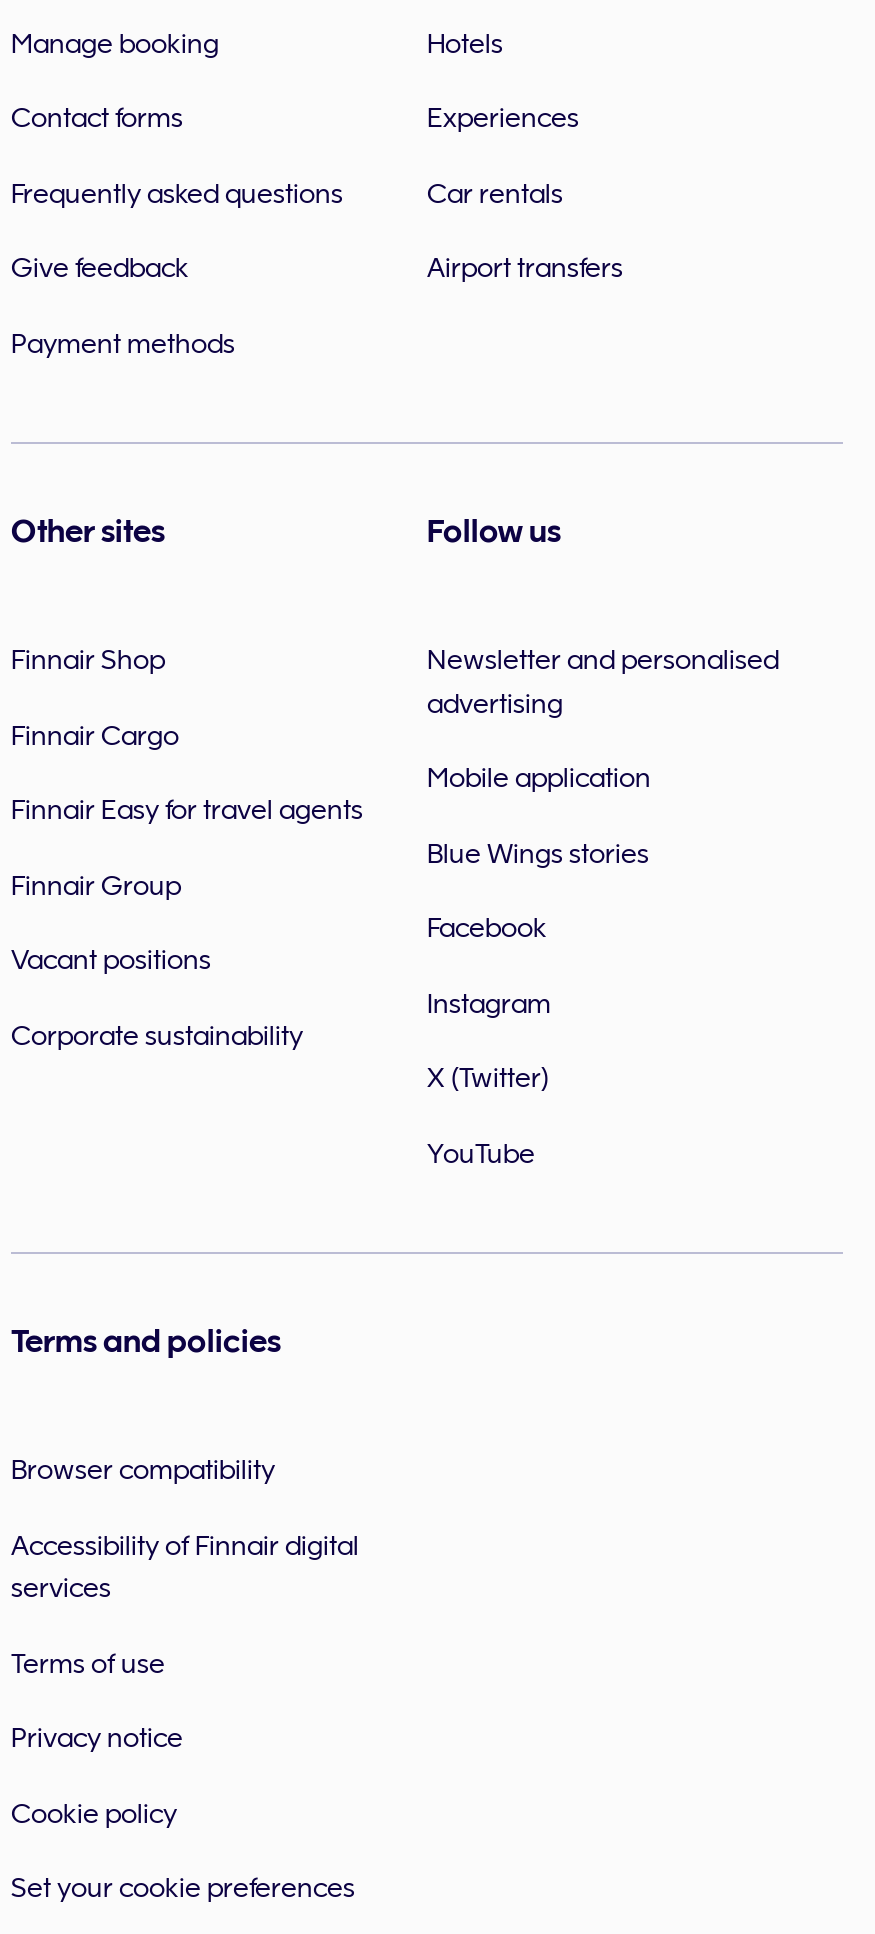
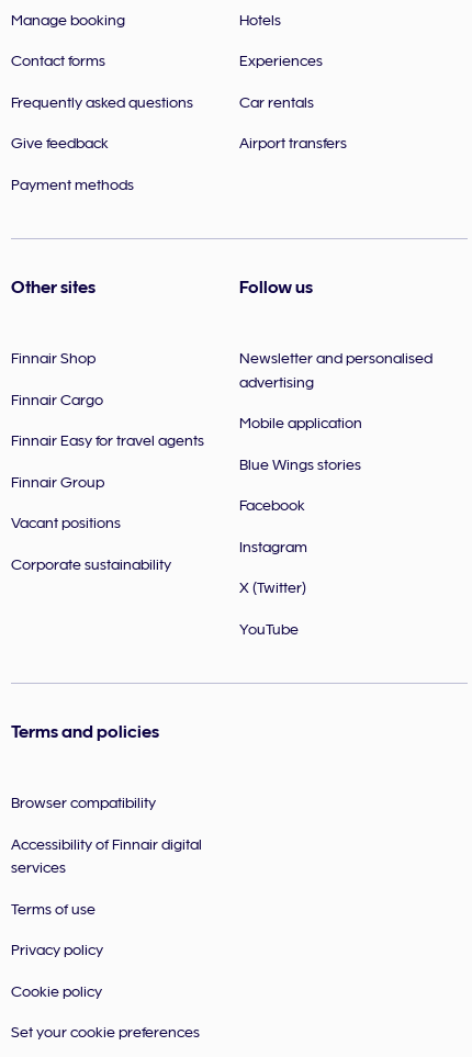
- Privacy notice
+ Privacy policy
